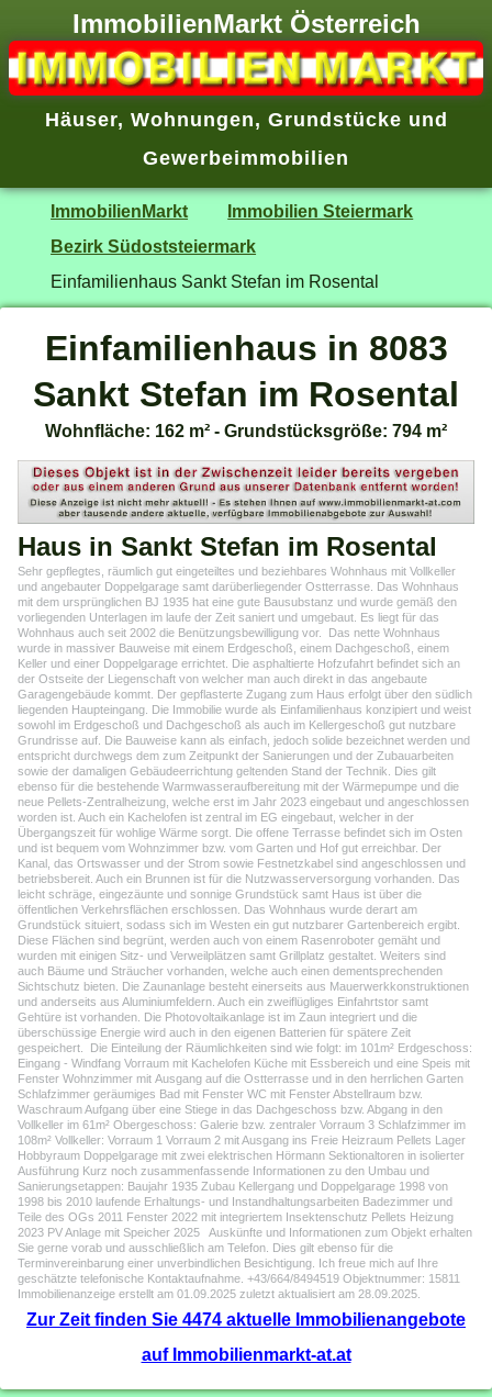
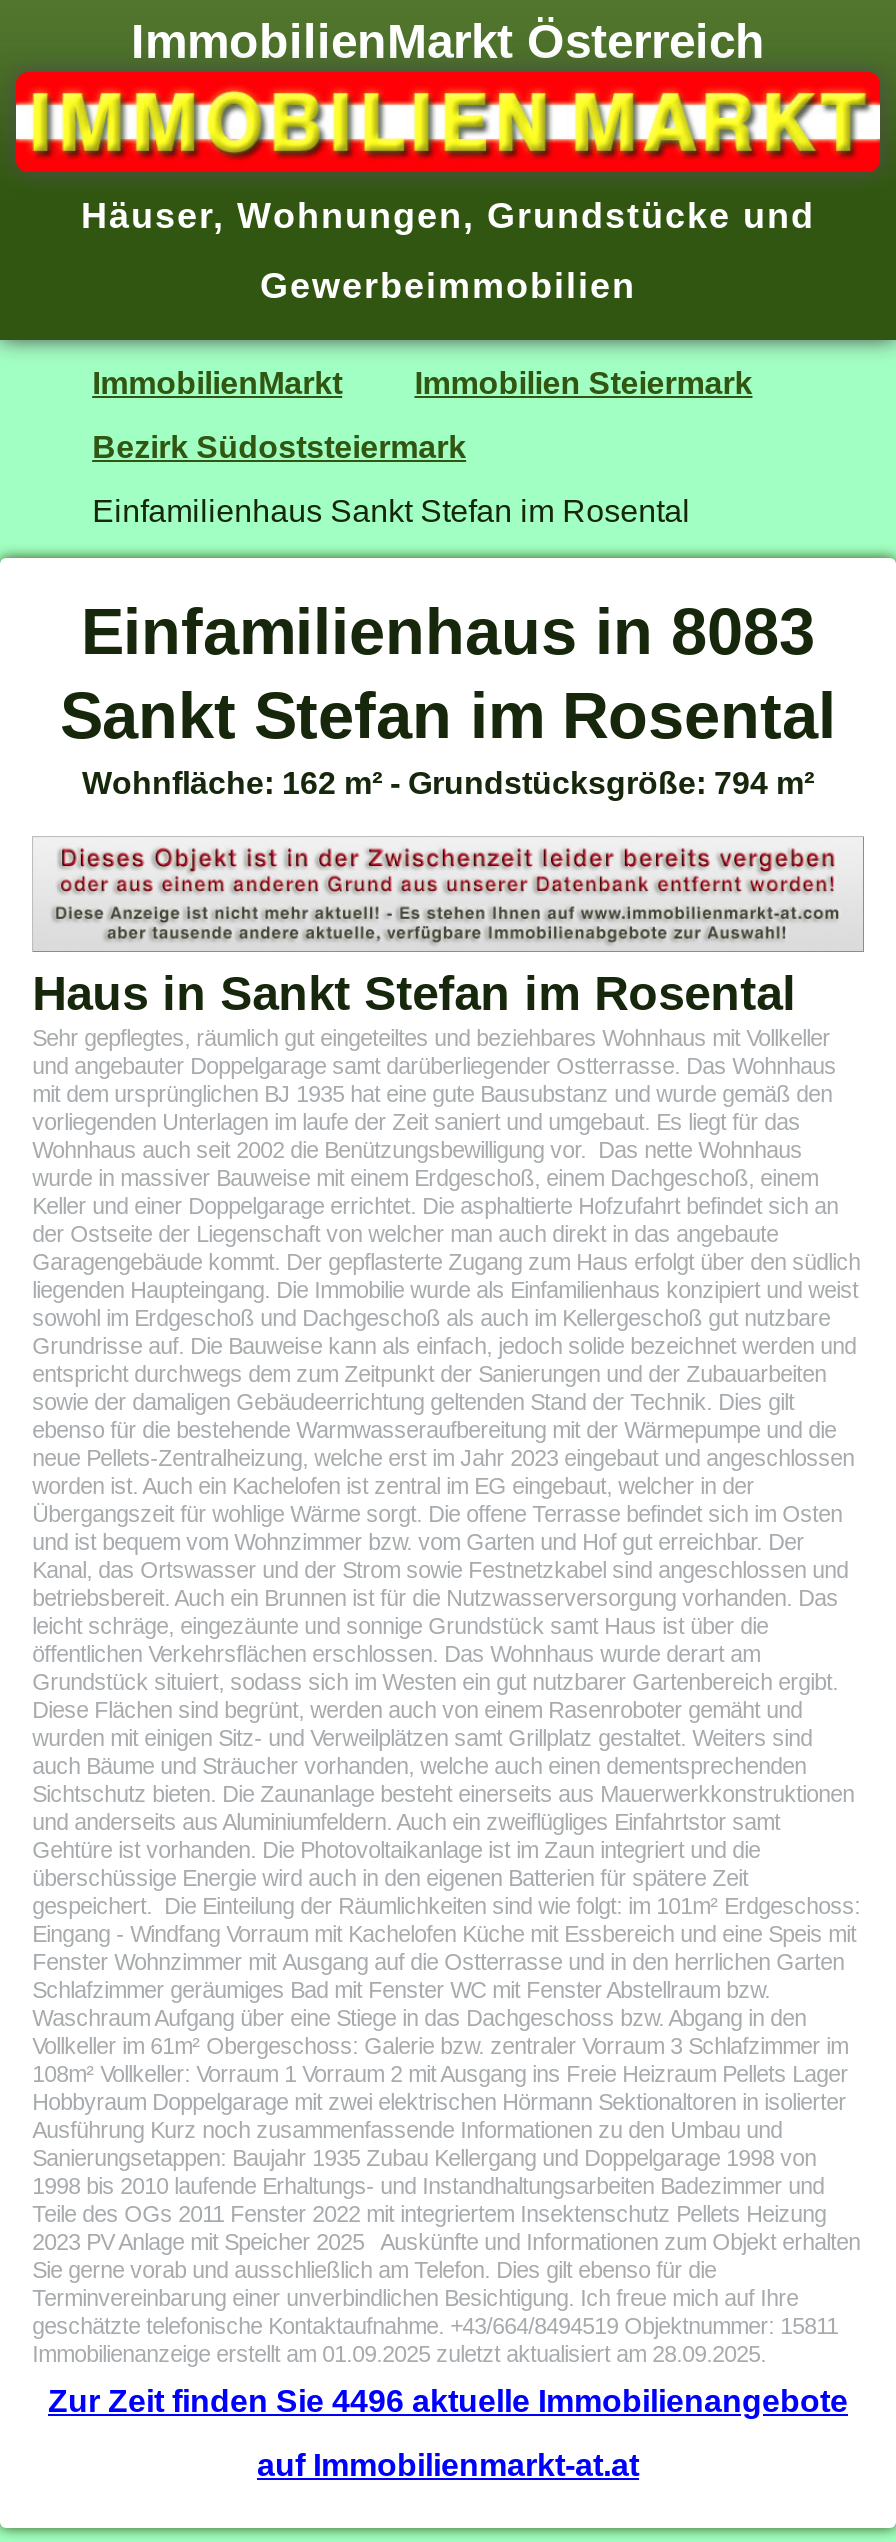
- Zur Zeit finden Sie 4474 aktuelle Immobilienangebote
+ Zur Zeit finden Sie 4496 aktuelle Immobilienangebote
